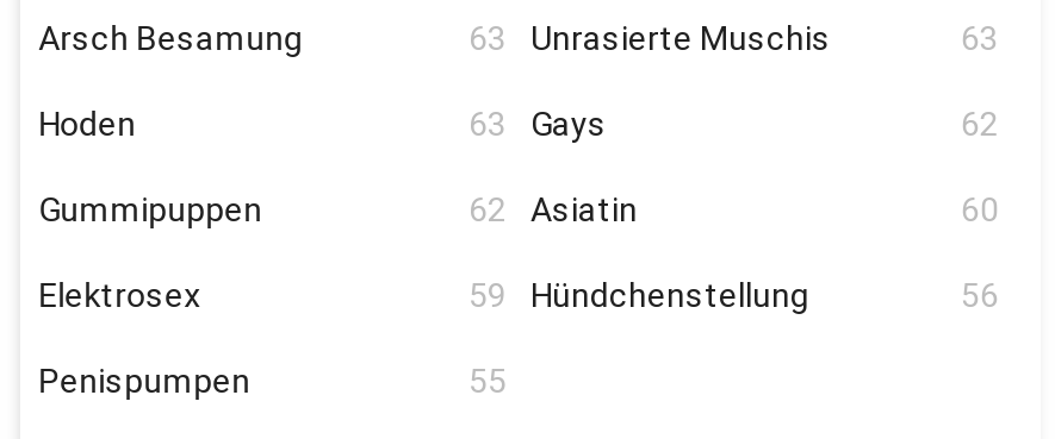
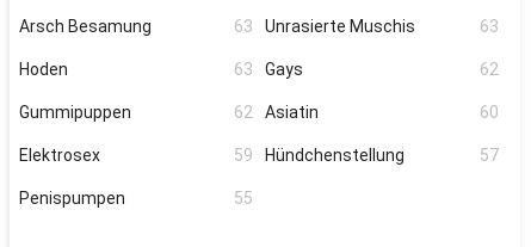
- 56
+ 57
